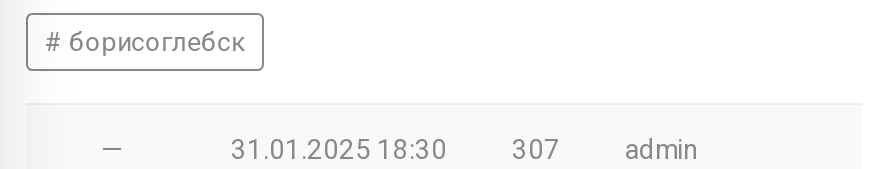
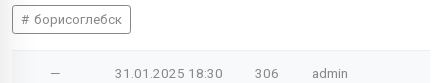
- 31.01.2025 18:30 307
+ 31.01.2025 18:30 306
